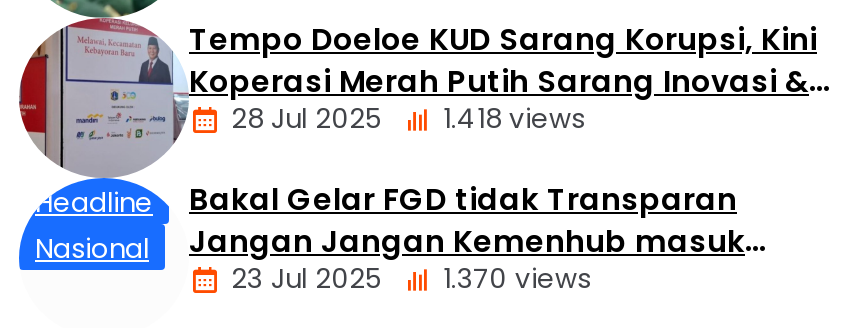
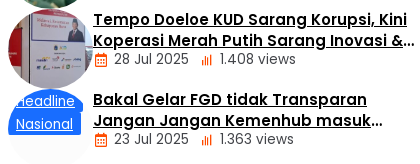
- 1.418 views
+ 1.408 views

- 1.370 views
+ 1.363 views
